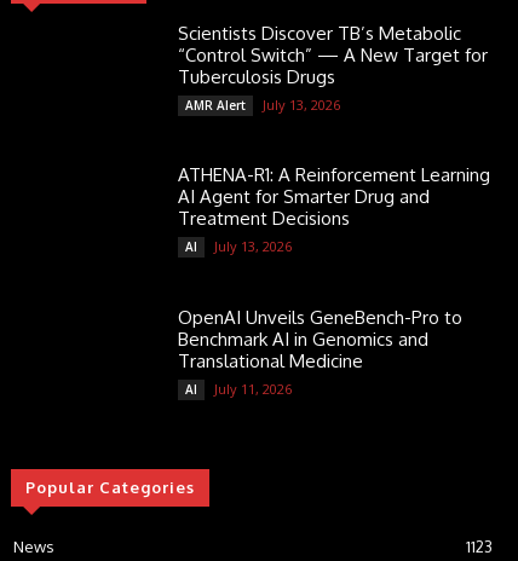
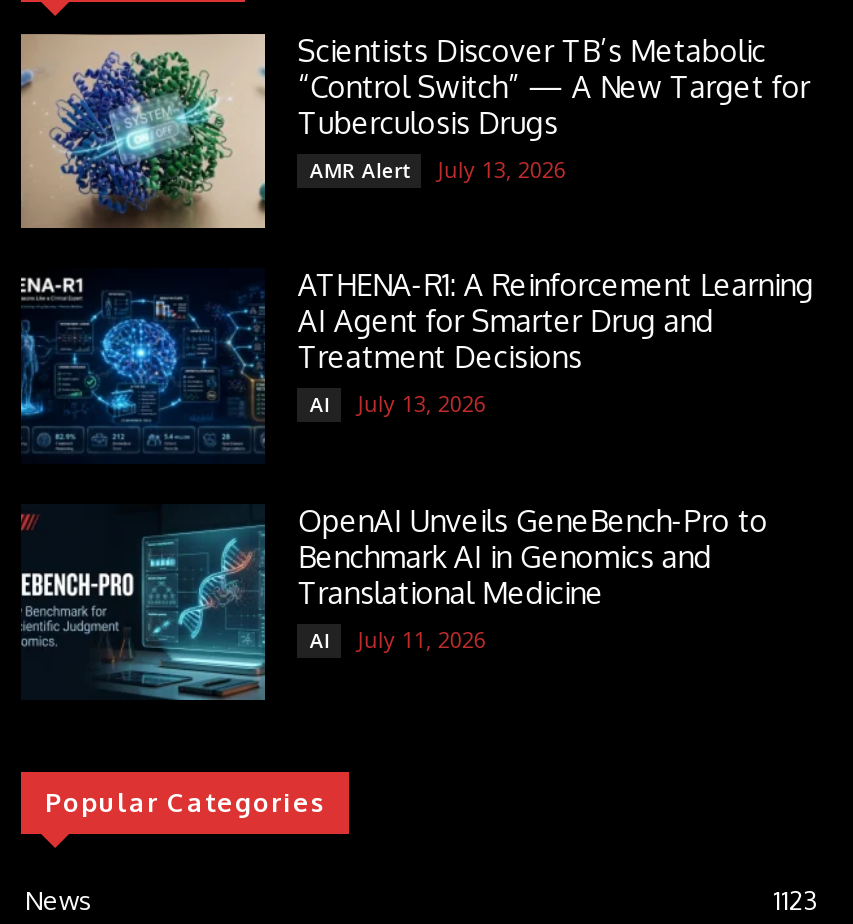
+ [image]

+ [image]

+ [image]
